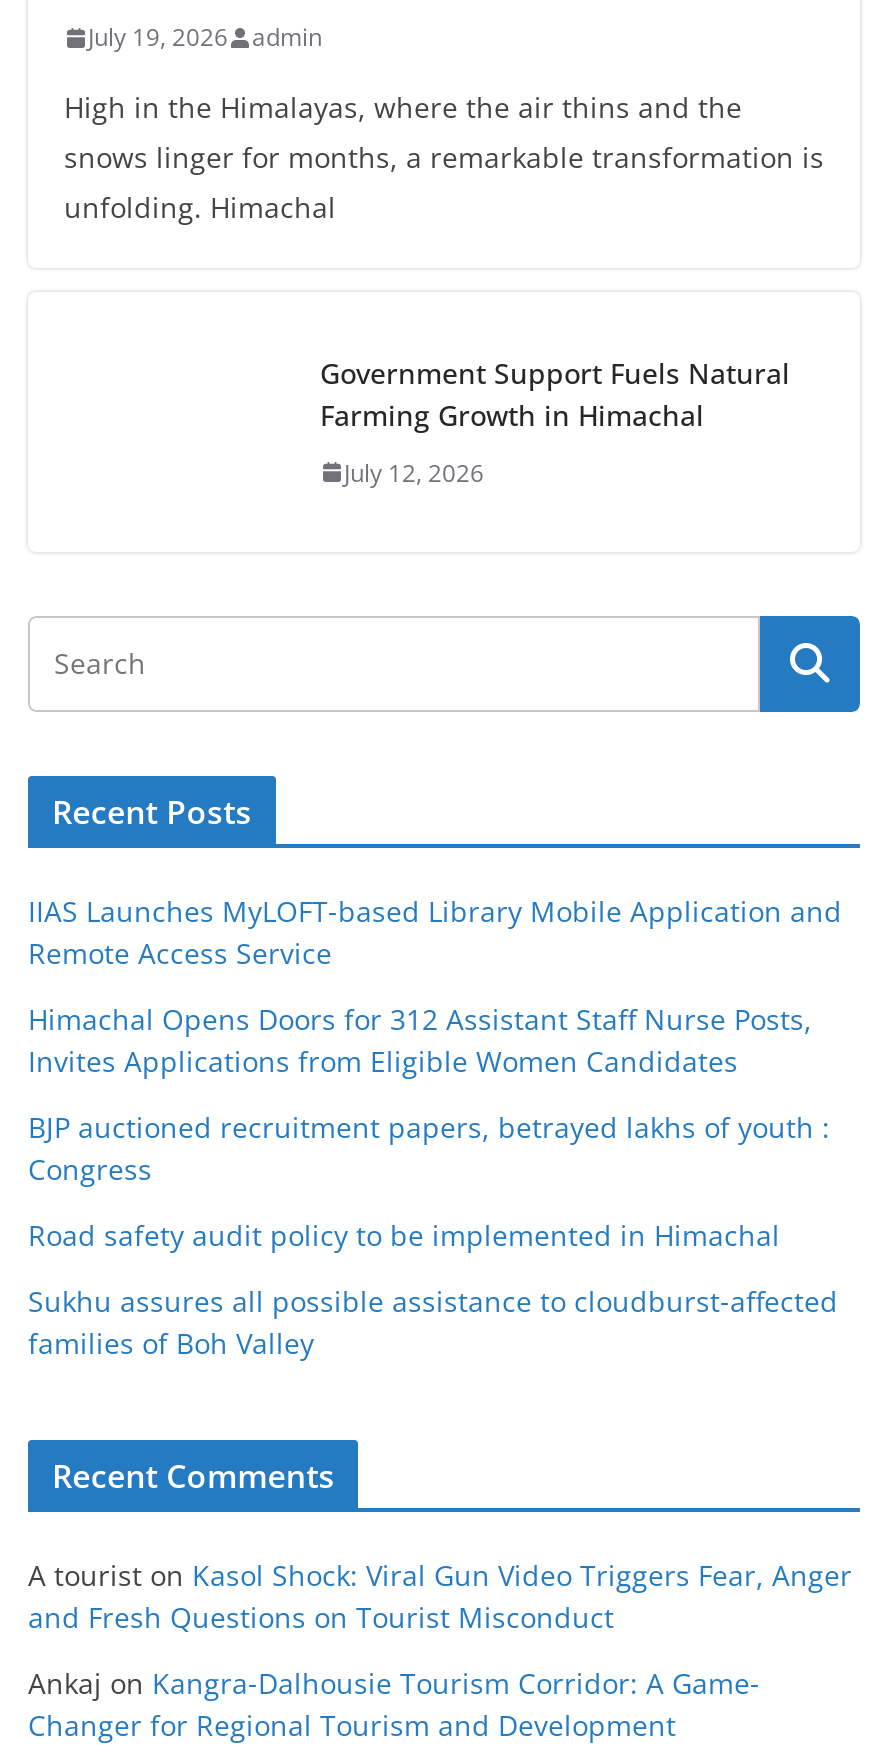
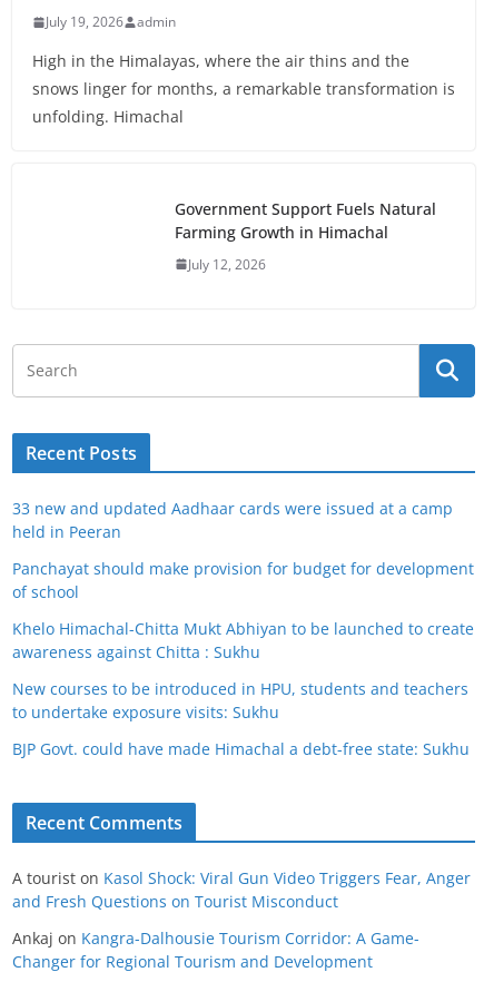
- IIAS Launches MyLOFT-based Library Mobile Application and
- Remote Access Service
+ 33 new and updated Aadhaar cards were issued at a camp
+ held in Peeran

- Himachal Opens Doors for 312 Assistant Staff Nurse Posts,
- Invites Applications from Eligible Women Candidates
+ Panchayat should make provision for budget for development
+ of school

- BJP auctioned recruitment papers, betrayed lakhs of youth :
- Congress
+ Khelo Himachal-Chitta Mukt Abhiyan to be launched to create
+ awareness against Chitta : Sukhu

- Road safety audit policy to be implemented in Himachal
+ New courses to be introduced in HPU, students and teachers
+ to undertake exposure visits: Sukhu

- Sukhu assures all possible assistance to cloudburst-affected
- families of Boh Valley
+ BJP Govt. could have made Himachal a debt-free state: Sukhu
